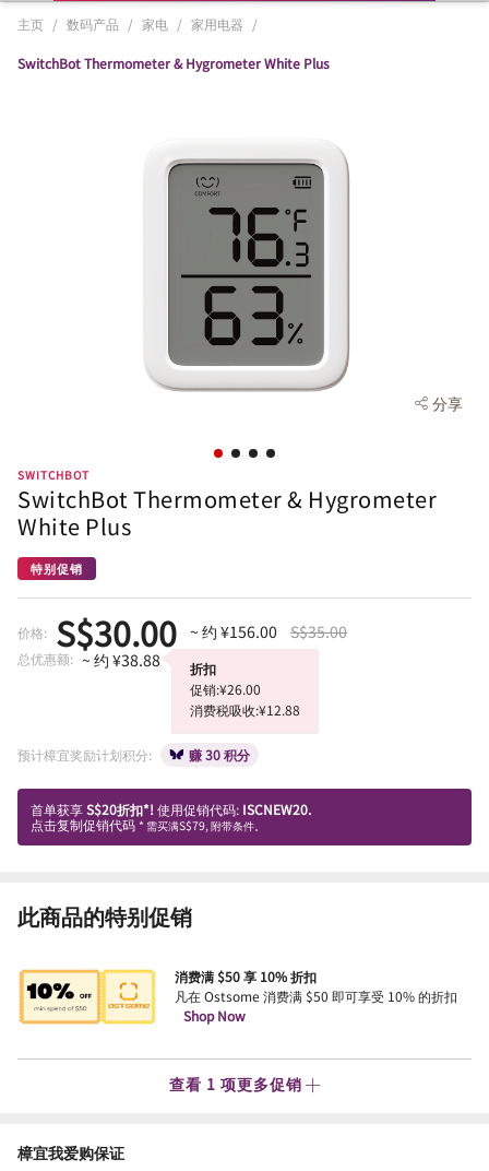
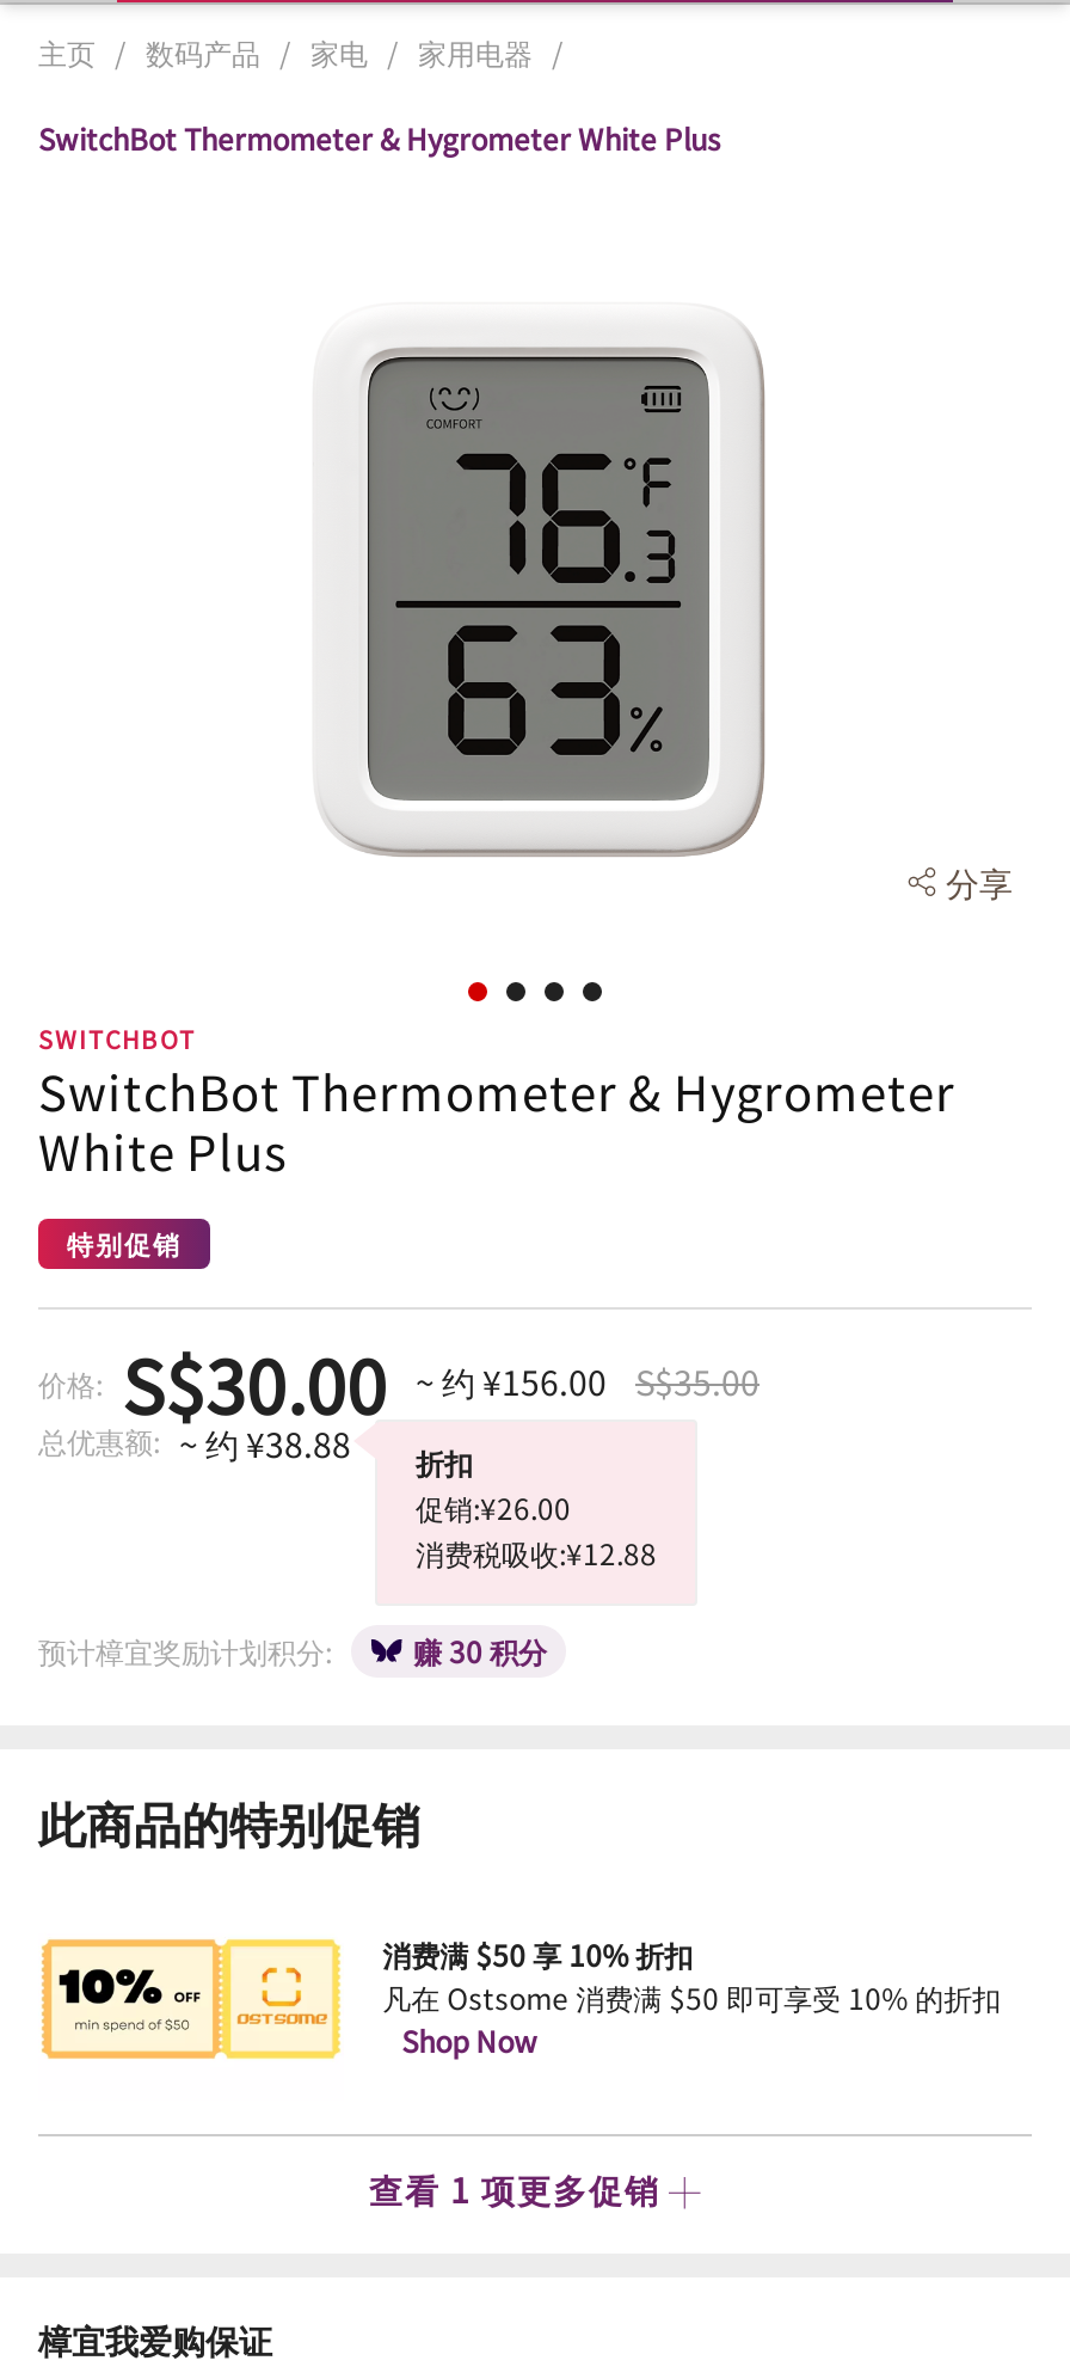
- 首单获享S$20折扣*!使用促销代码: ISCNEW20.
- 点击复制促销代码* 需买满S$79, 附带条件。
